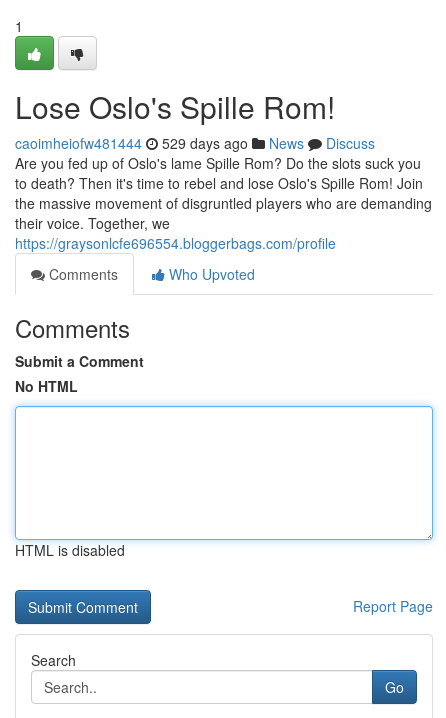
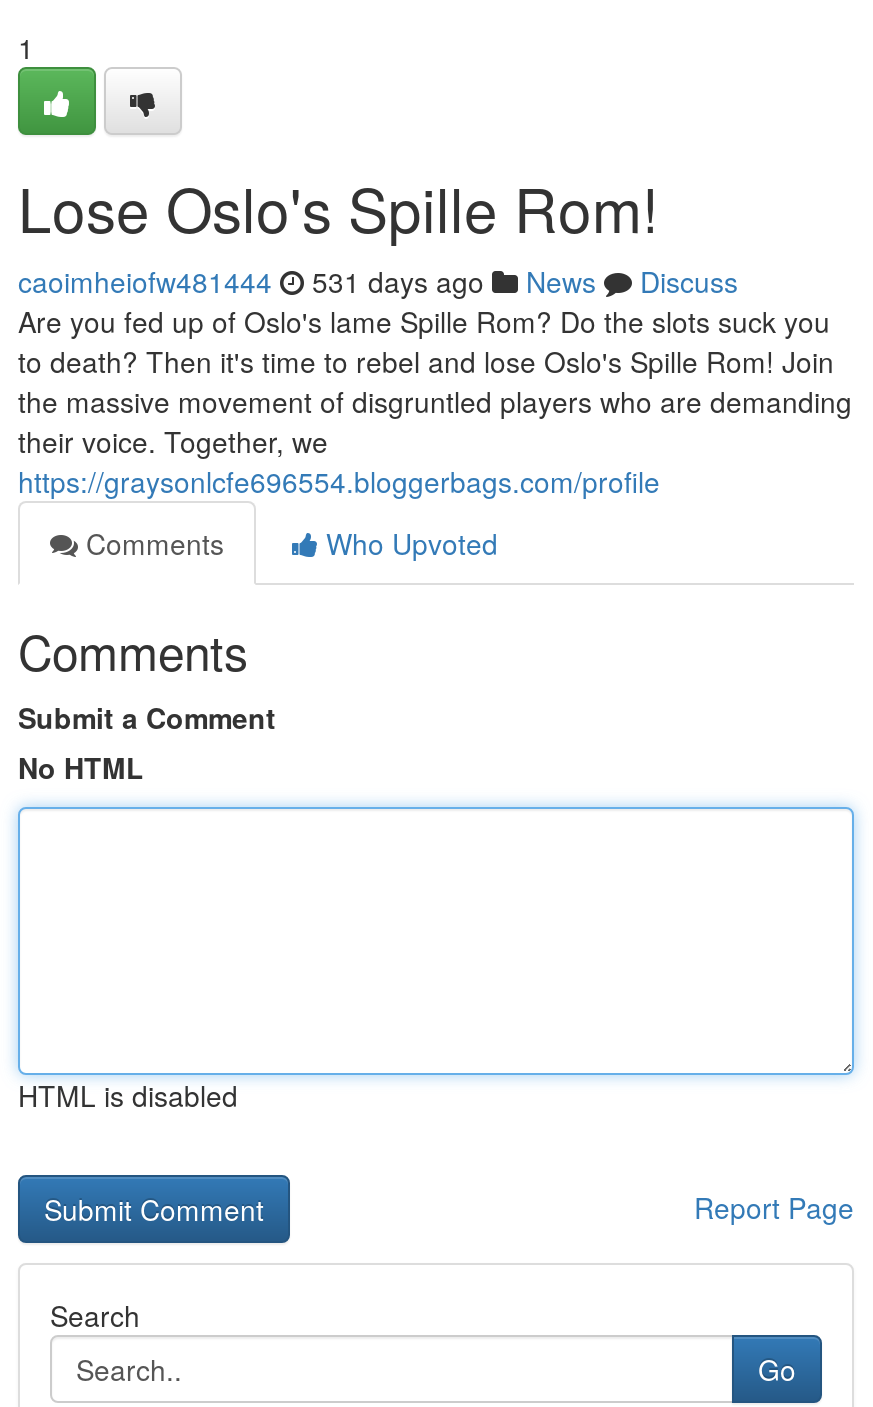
- caoimheiofw481444 529 days ago News Discuss
+ caoimheiofw481444 531 days ago News Discuss
